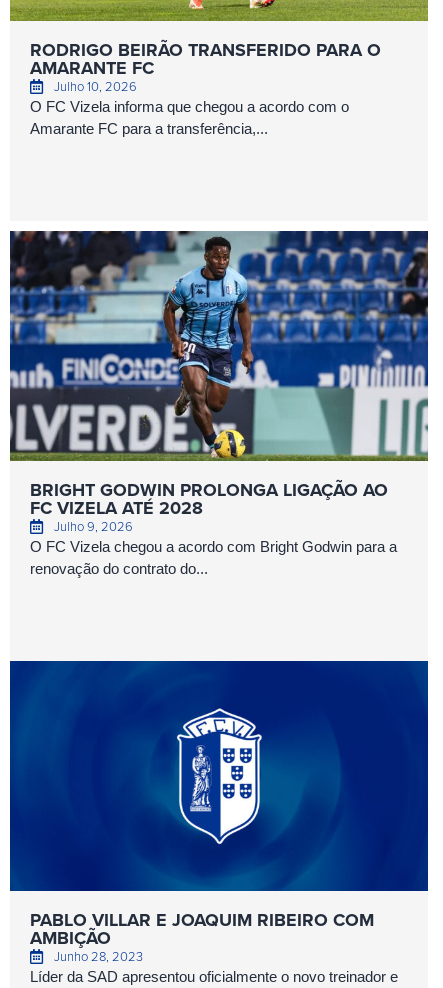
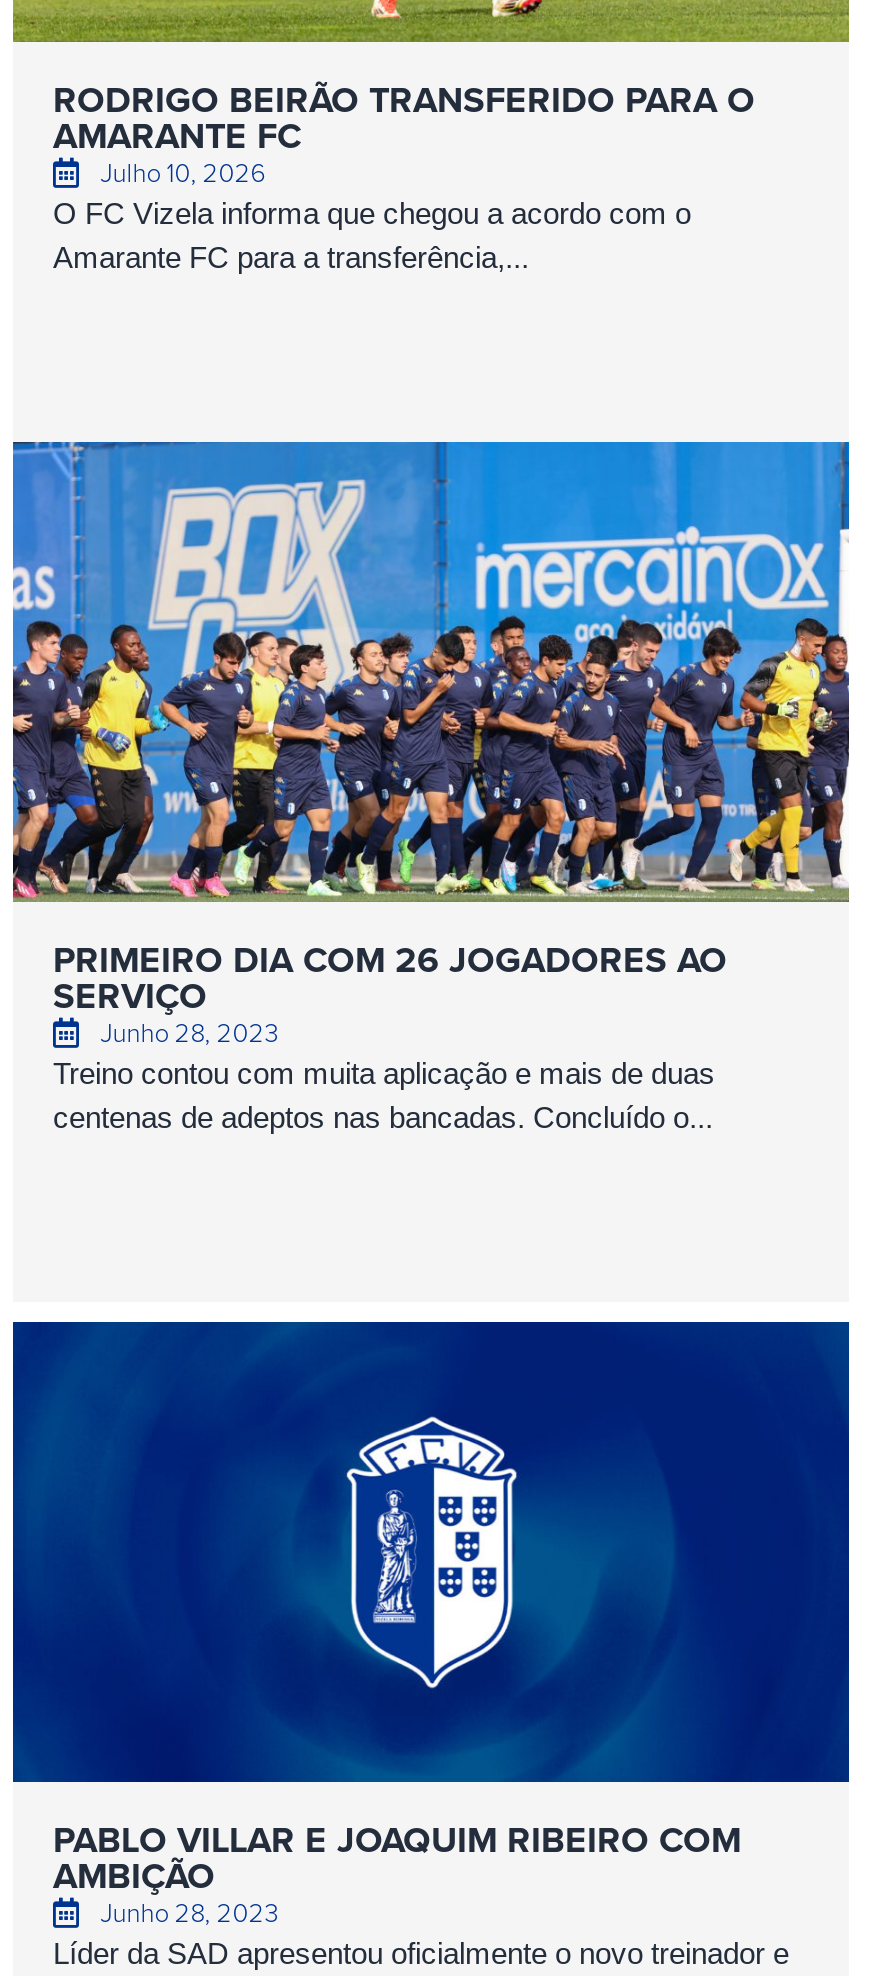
- [image]
- BRIGHT GODWIN PROLONGA LIGAÇÃO AO
- FC VIZELA ATÉ 2028
- Julho 9, 2026
- O FC Vizela chegou a acordo com Bright Godwin para a
- renovação do contrato do...
+ [image]
+ PRIMEIRO DIA COM 26 JOGADORES AO
+ SERVIÇO
+ Junho 28, 2023
+ Treino contou com muita aplicação e mais de duas
+ centenas de adeptos nas bancadas. Concluído o...
